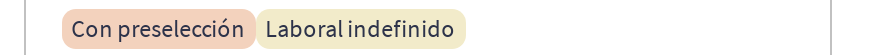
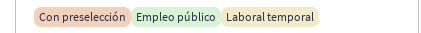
- Laboral indefinido
+ Empleo público
+ Laboral temporal
